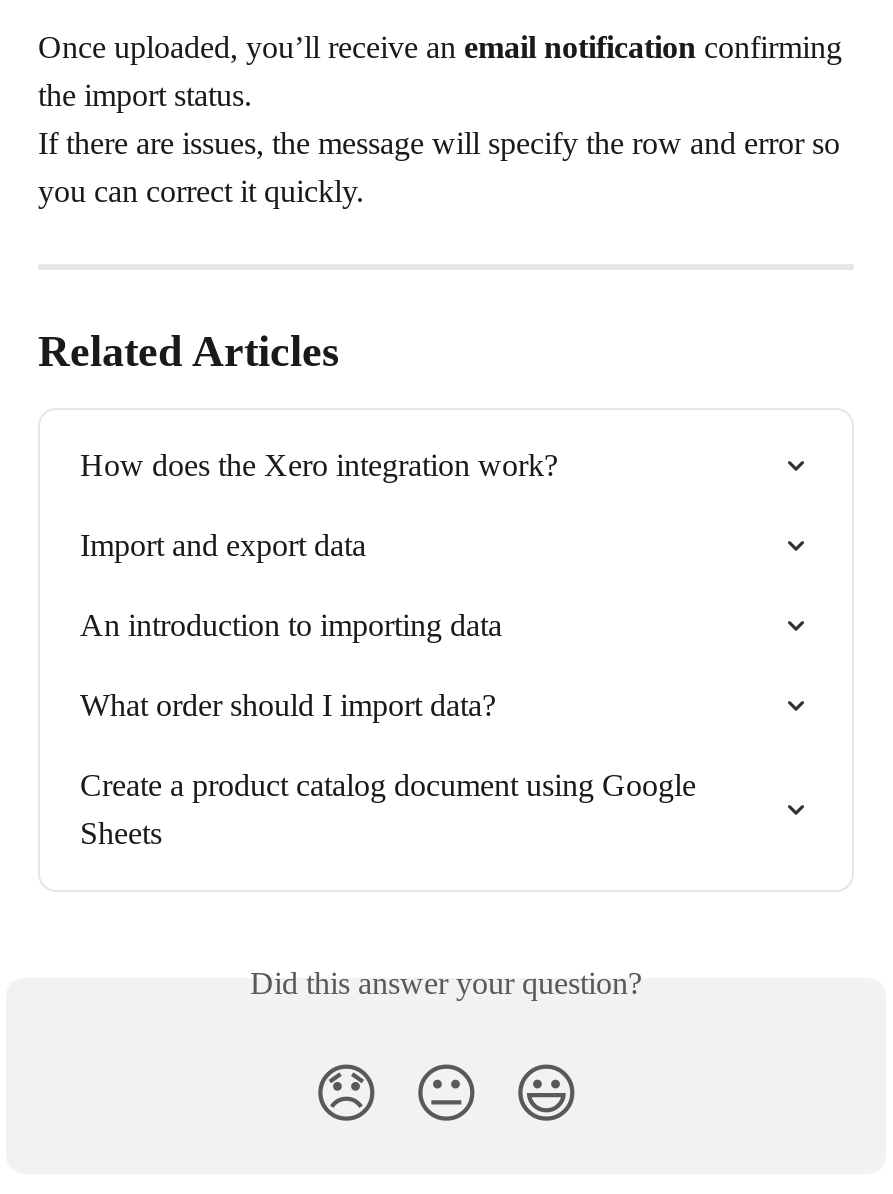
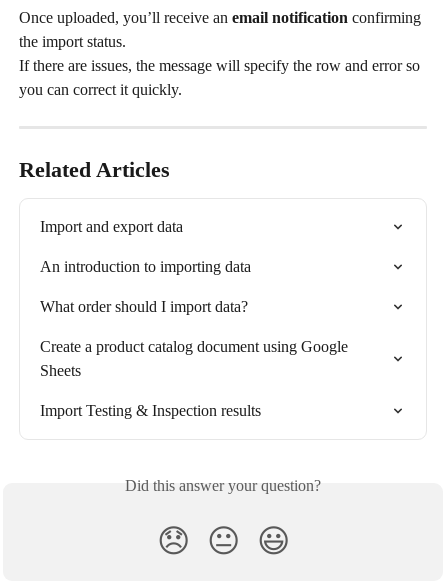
- How does the Xero integration work?

moved up: Import and export data | An introduction to importing data | What order should I import data? | Create a product catalog document using Google | Sheets

+ Import Testing & Inspection results
